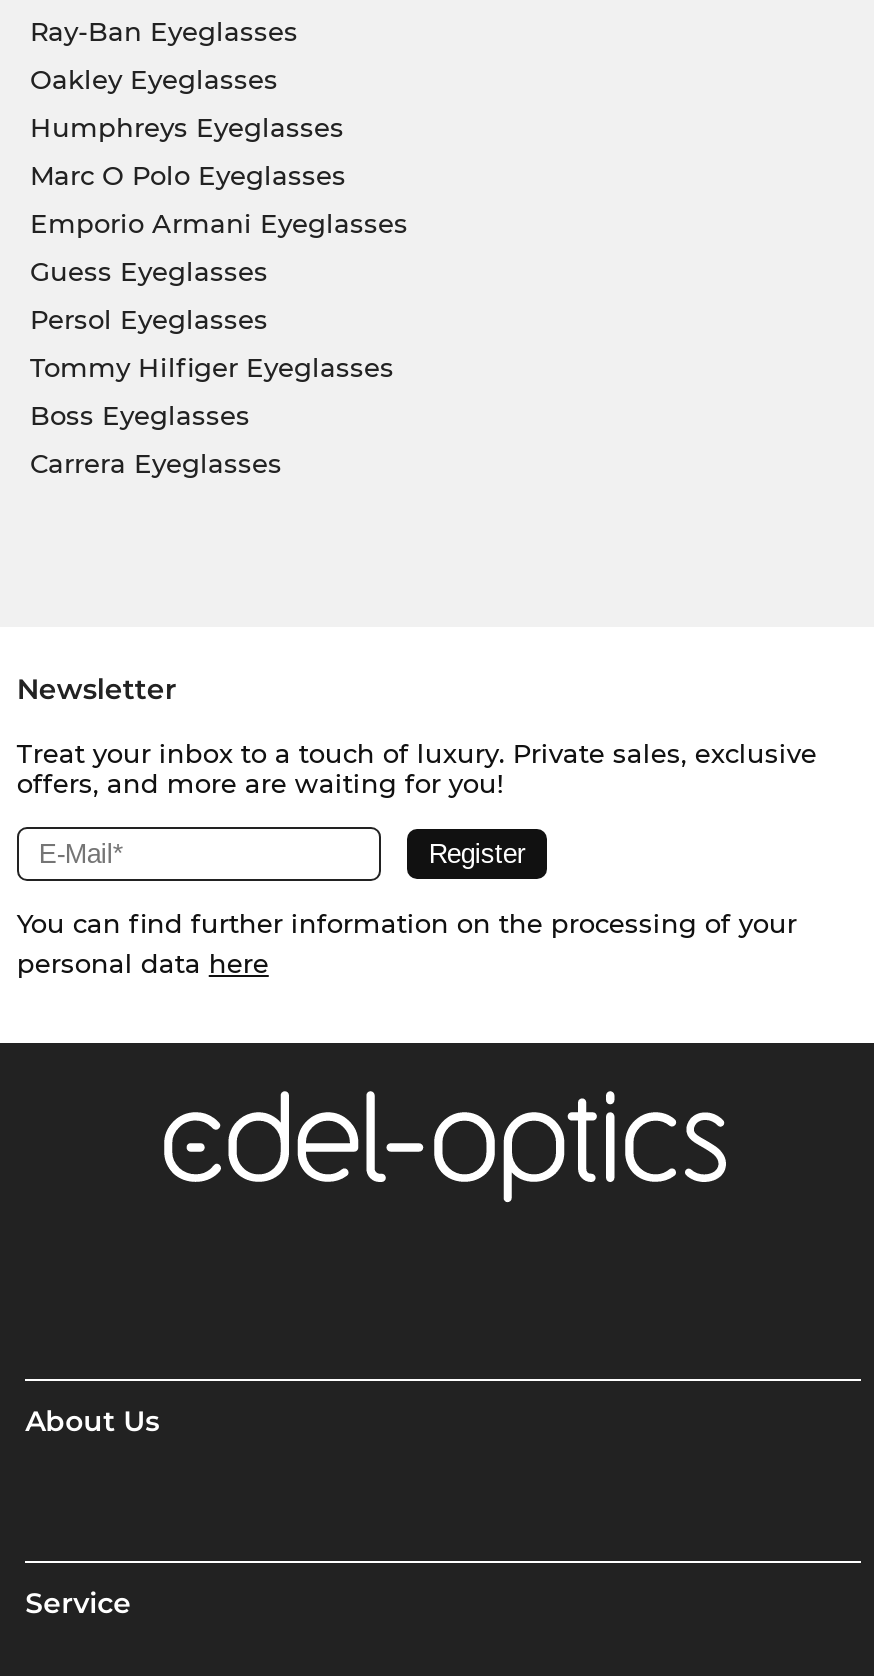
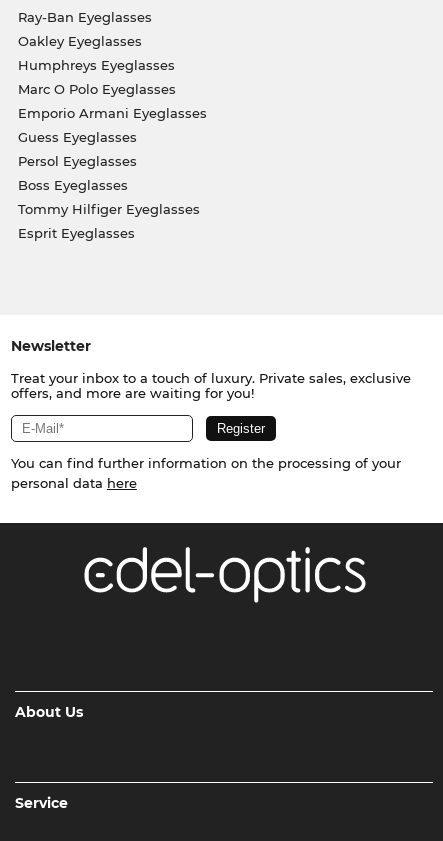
moved down: Tommy Hilfiger Eyeglasses

moved up: Boss Eyeglasses

- Carrera Eyeglasses
+ Esprit Eyeglasses
